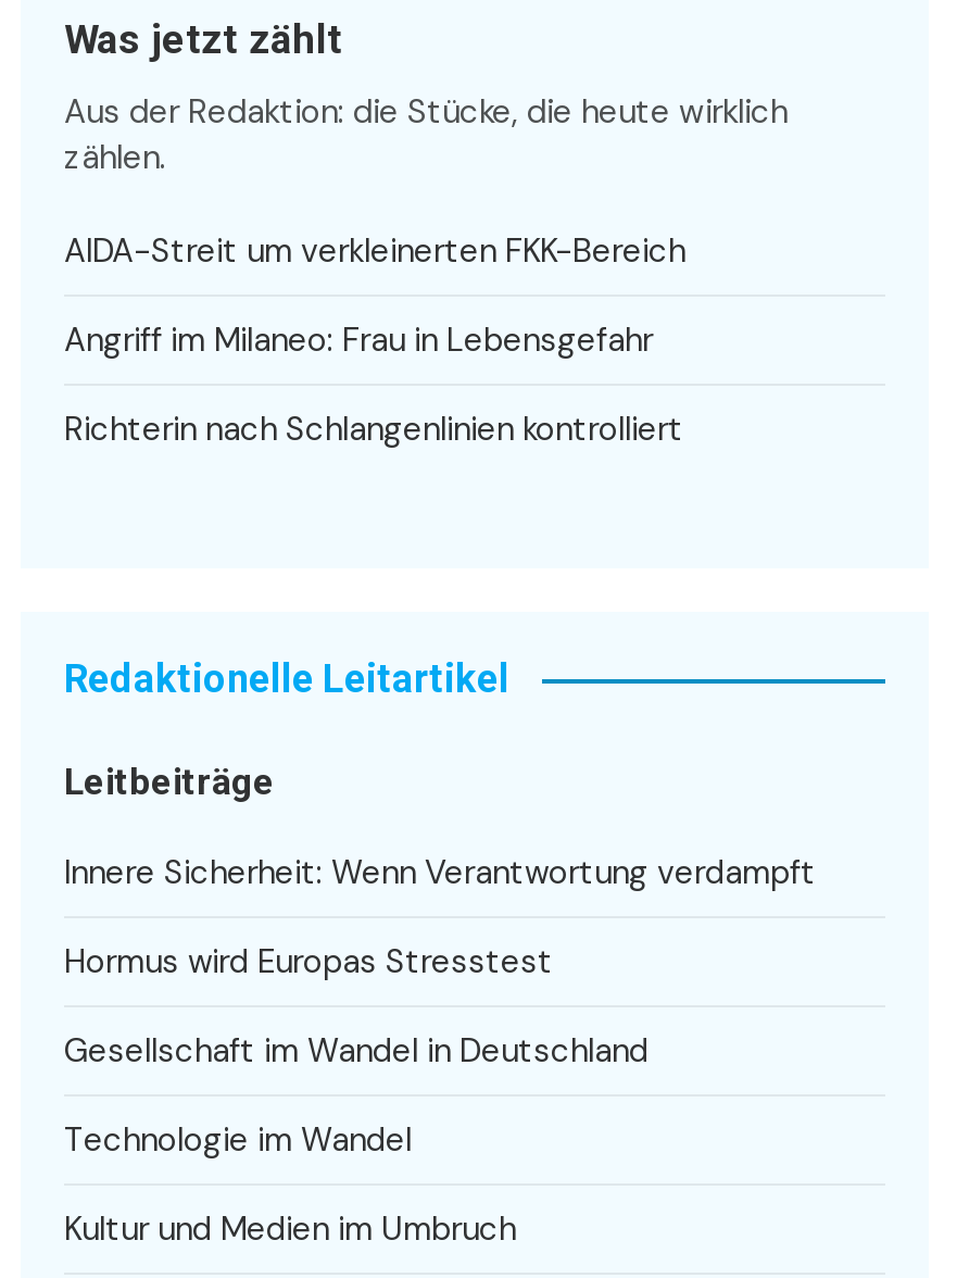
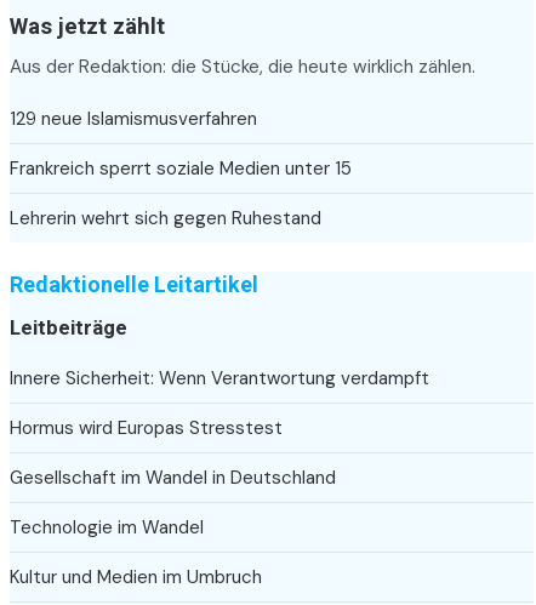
- AIDA-Streit um verkleinerten FKK-Bereich
+ 129 neue Islamismusverfahren

- Angriff im Milaneo: Frau in Lebensgefahr
+ Frankreich sperrt soziale Medien unter 15

- Richterin nach Schlangenlinien kontrolliert
+ Lehrerin wehrt sich gegen Ruhestand
